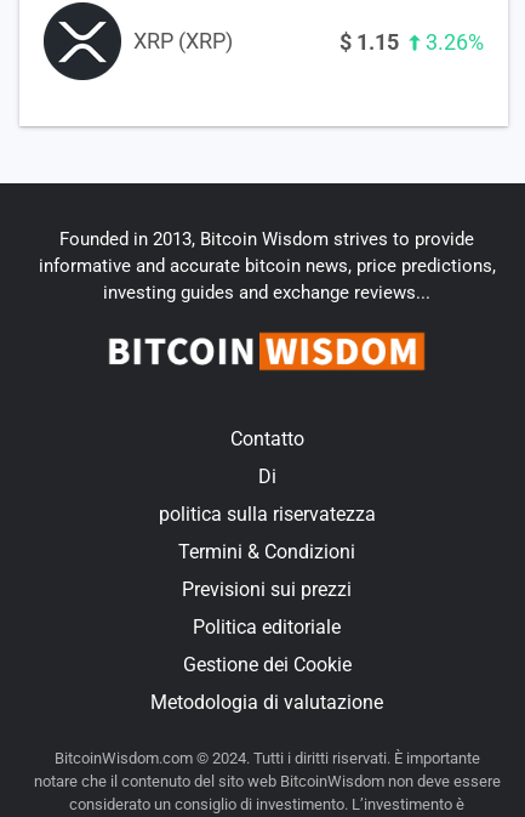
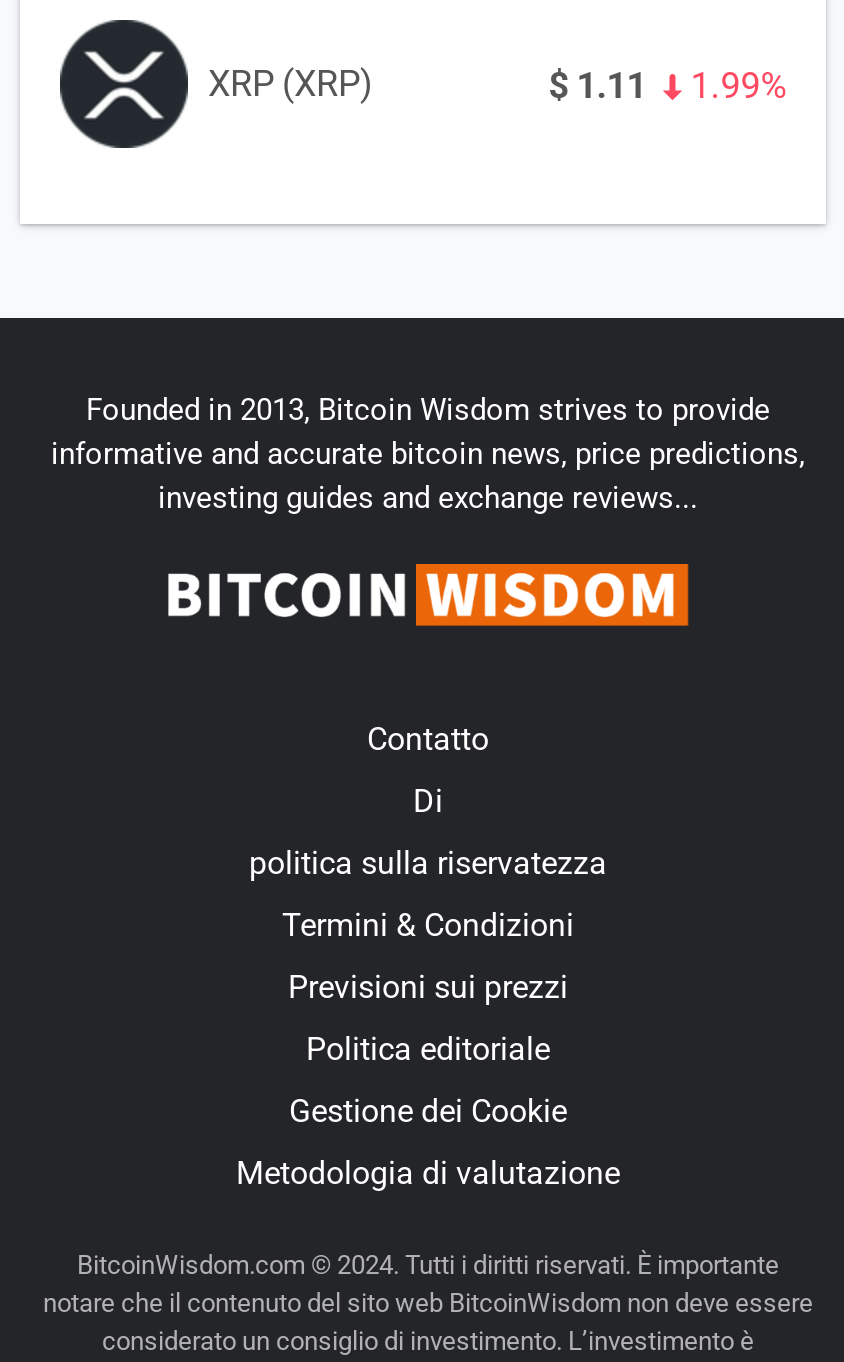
- $ 1.15
+ $ 1.11

- 3.26%
+ 1.99%
